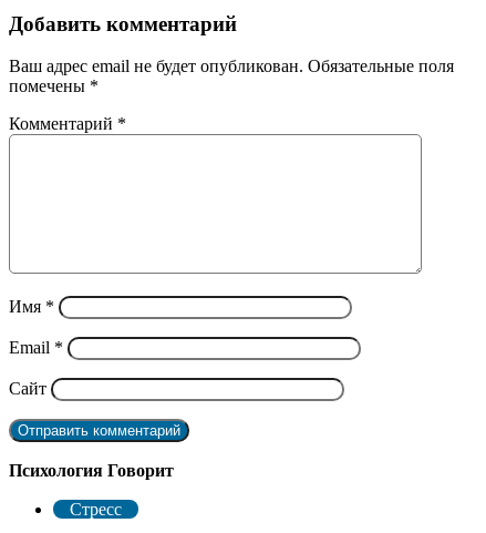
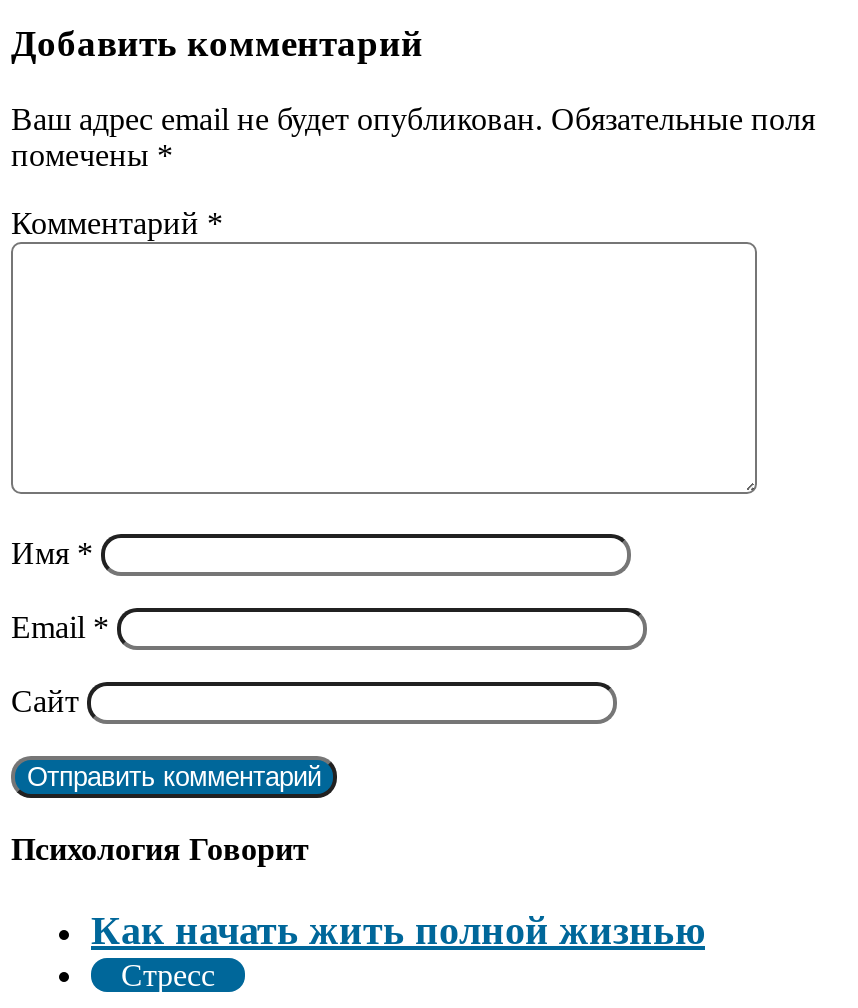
+ Как начать жить полной жизнью
